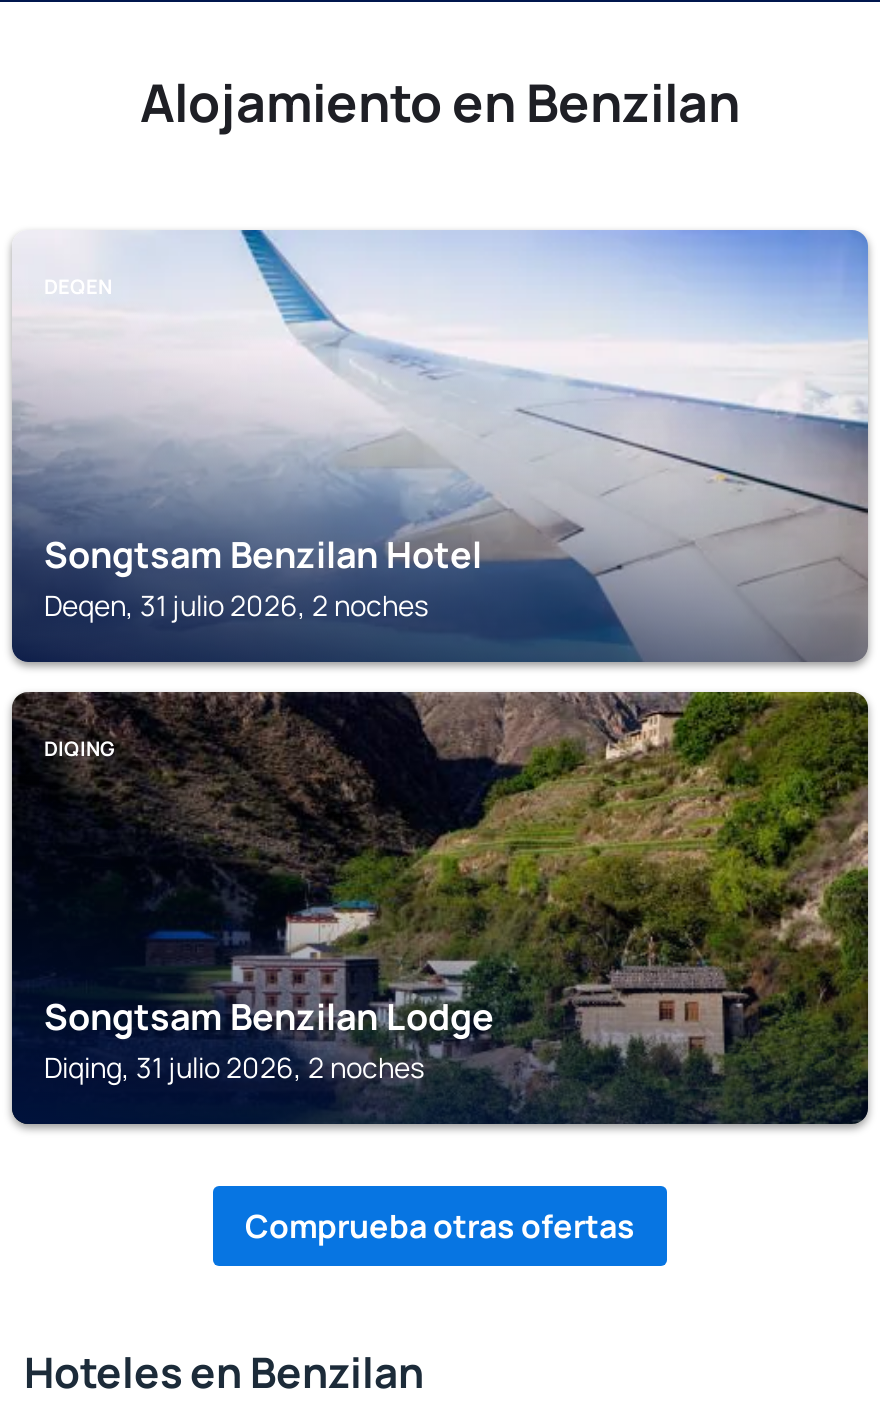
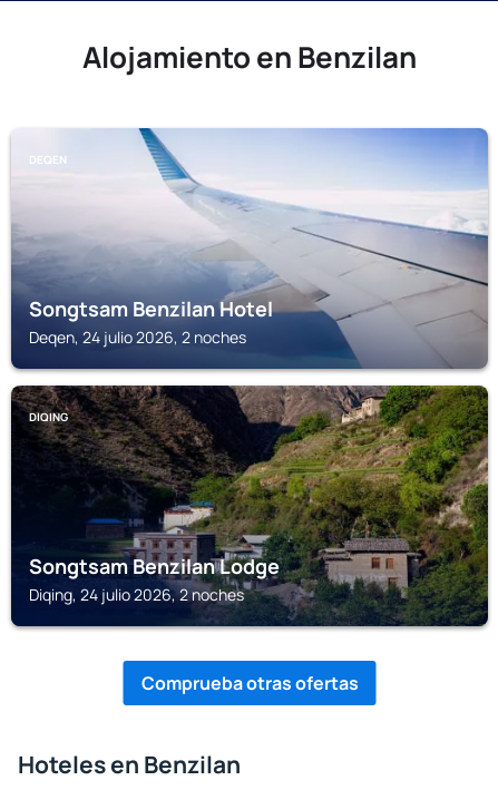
- Deqen, 31 julio 2026, 2 noches
+ Deqen, 24 julio 2026, 2 noches

- Diqing, 31 julio 2026, 2 noches
+ Diqing, 24 julio 2026, 2 noches
